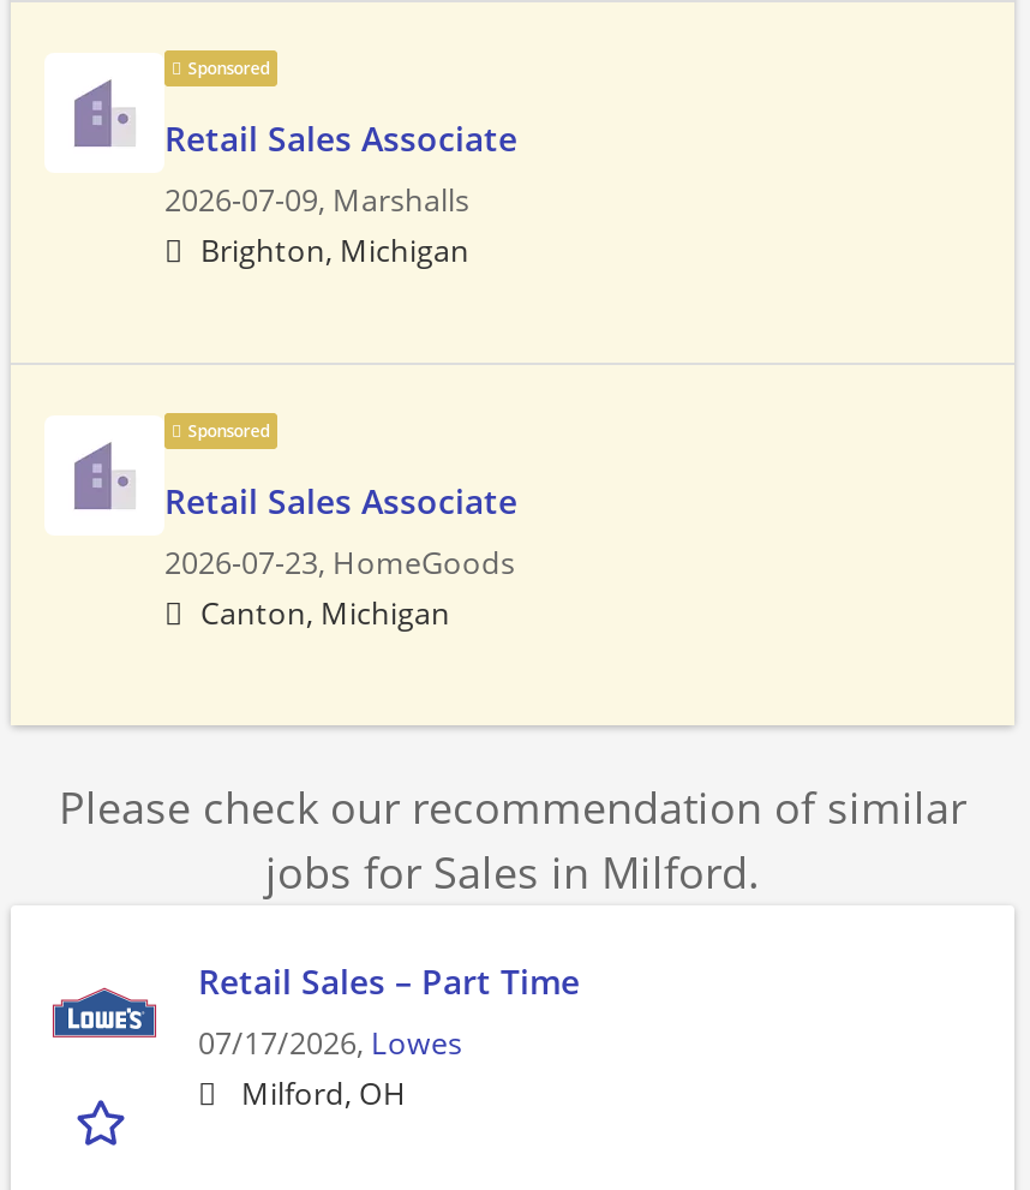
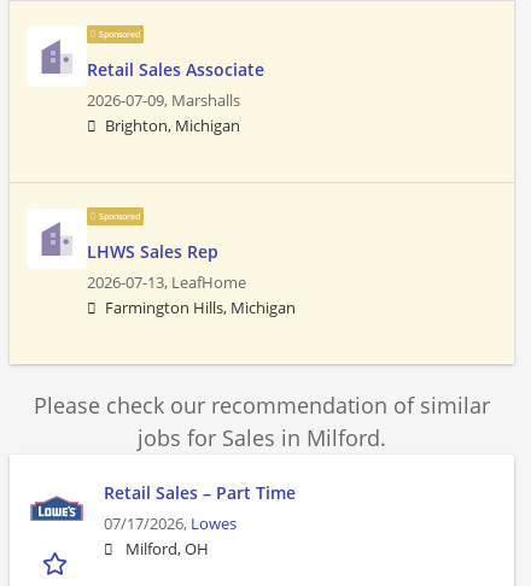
- Retail Sales Associate
- 2026-07-23, HomeGoods
- Canton, Michigan
+ LHWS Sales Rep
+ 2026-07-13, LeafHome
+ Farmington Hills, Michigan
